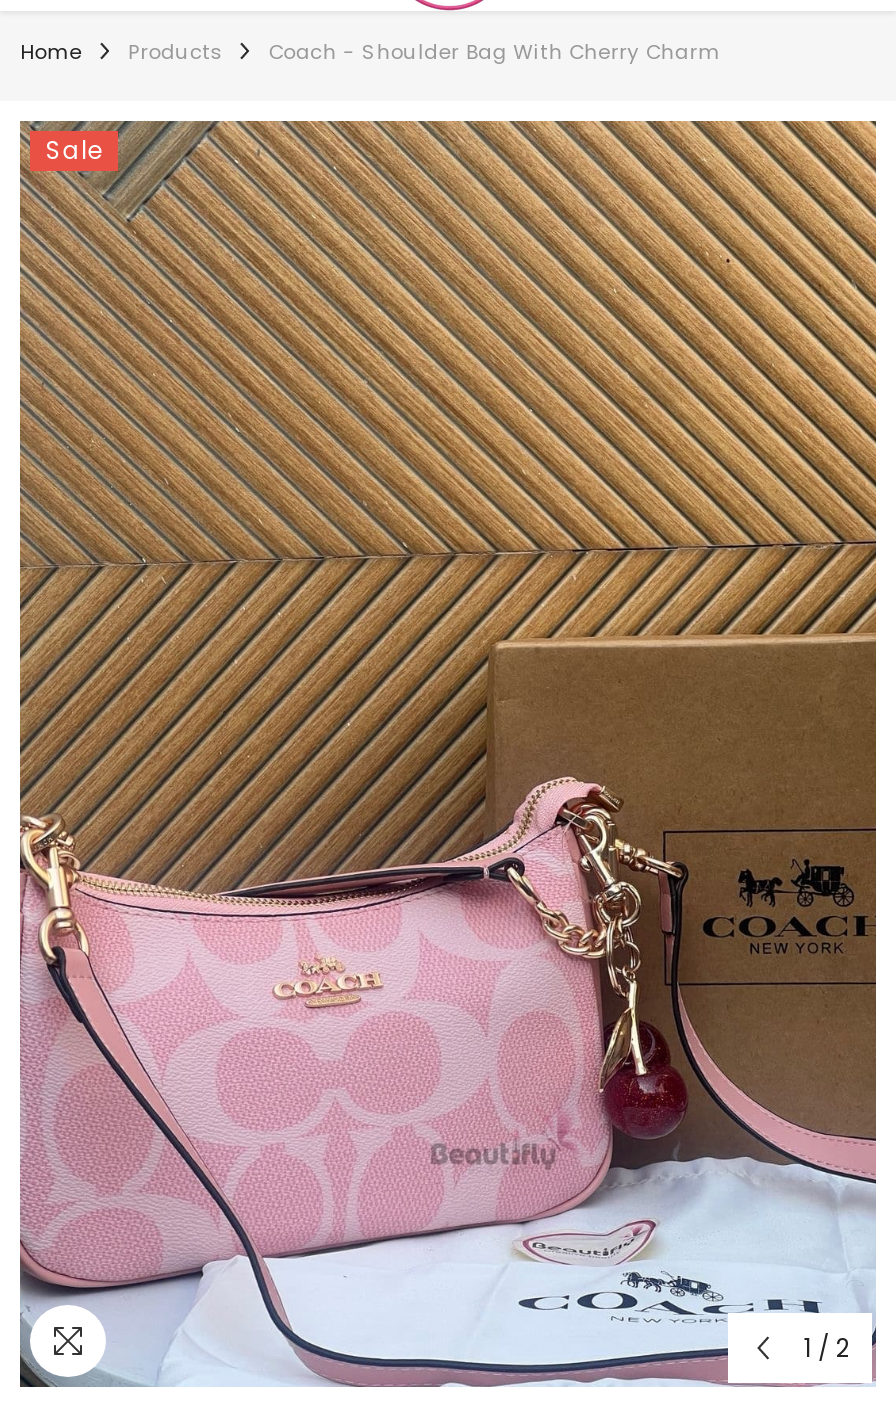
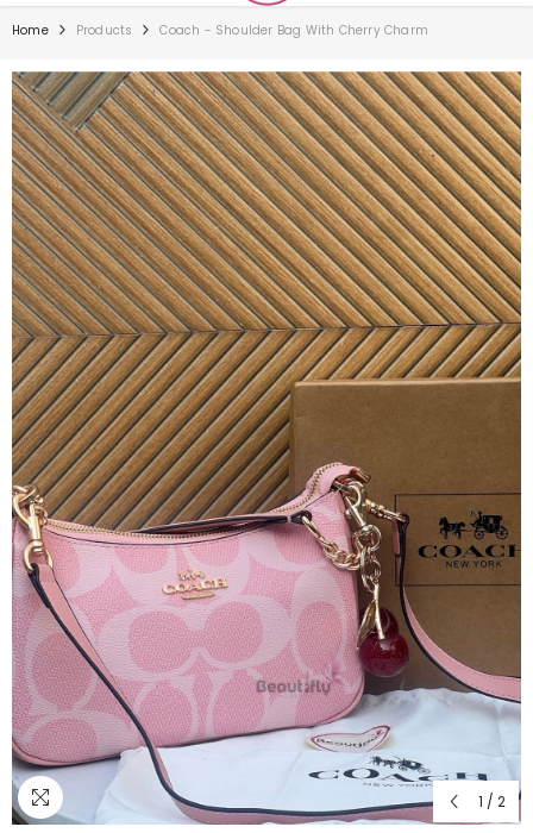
- Sale
